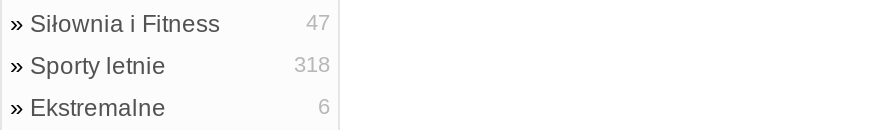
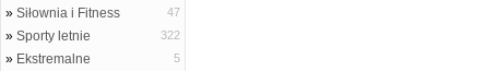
- 318
+ 322

- 6
+ 5
